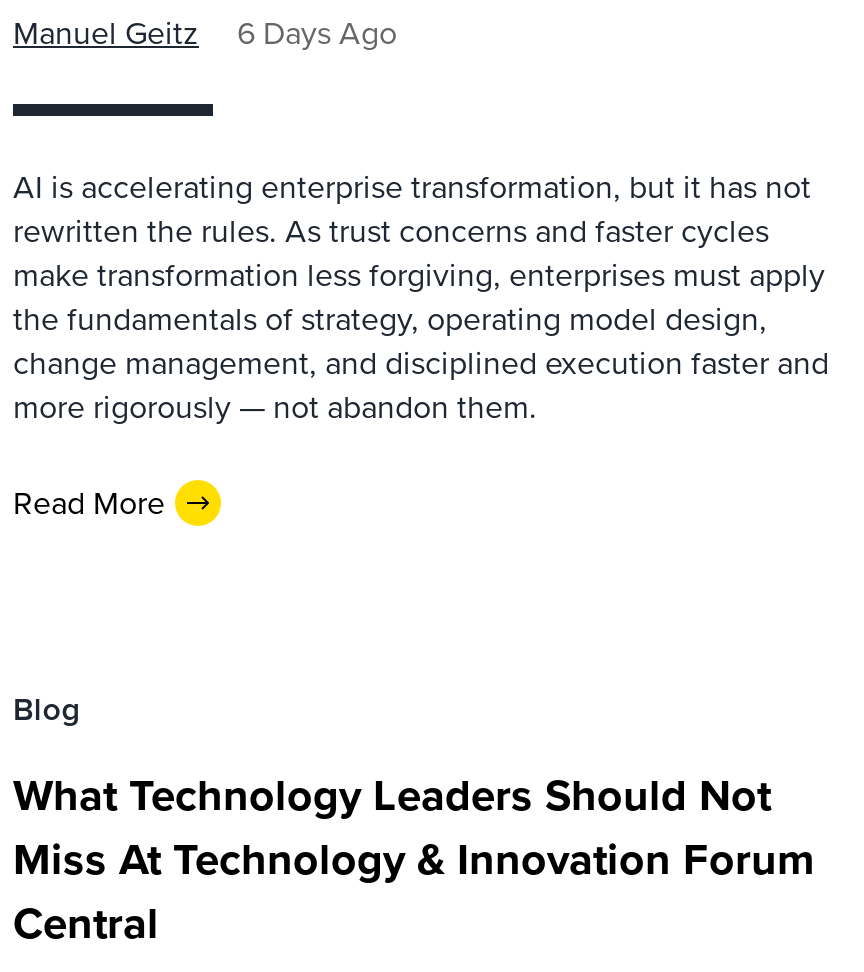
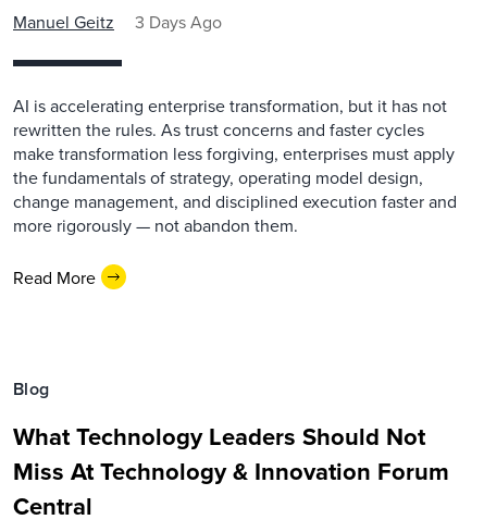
- Manuel Geitz 6 Days Ago
+ Manuel Geitz 3 Days Ago
